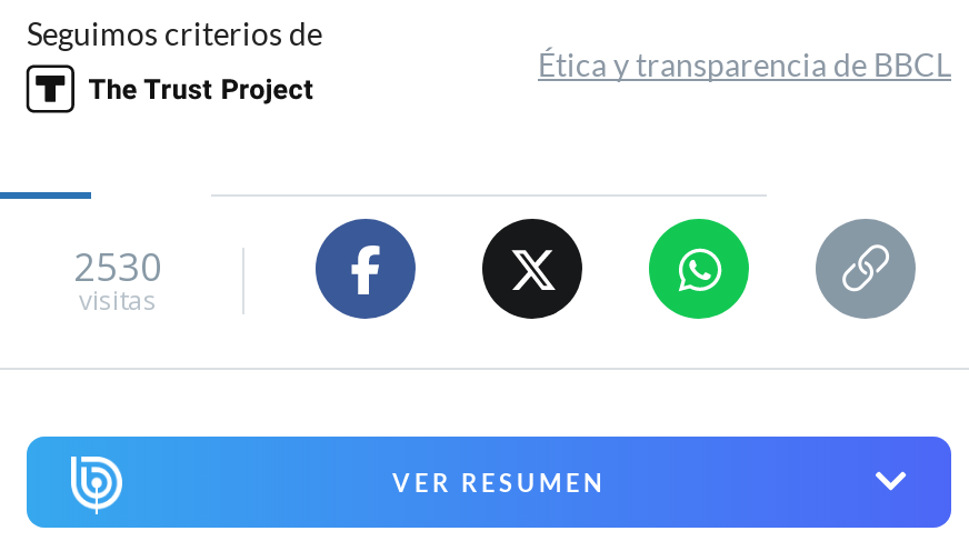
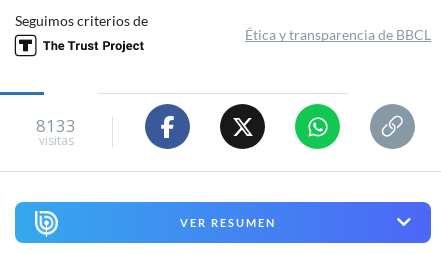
- 2530
+ 8133
